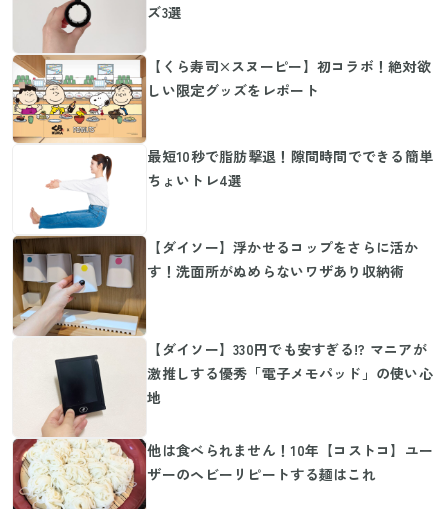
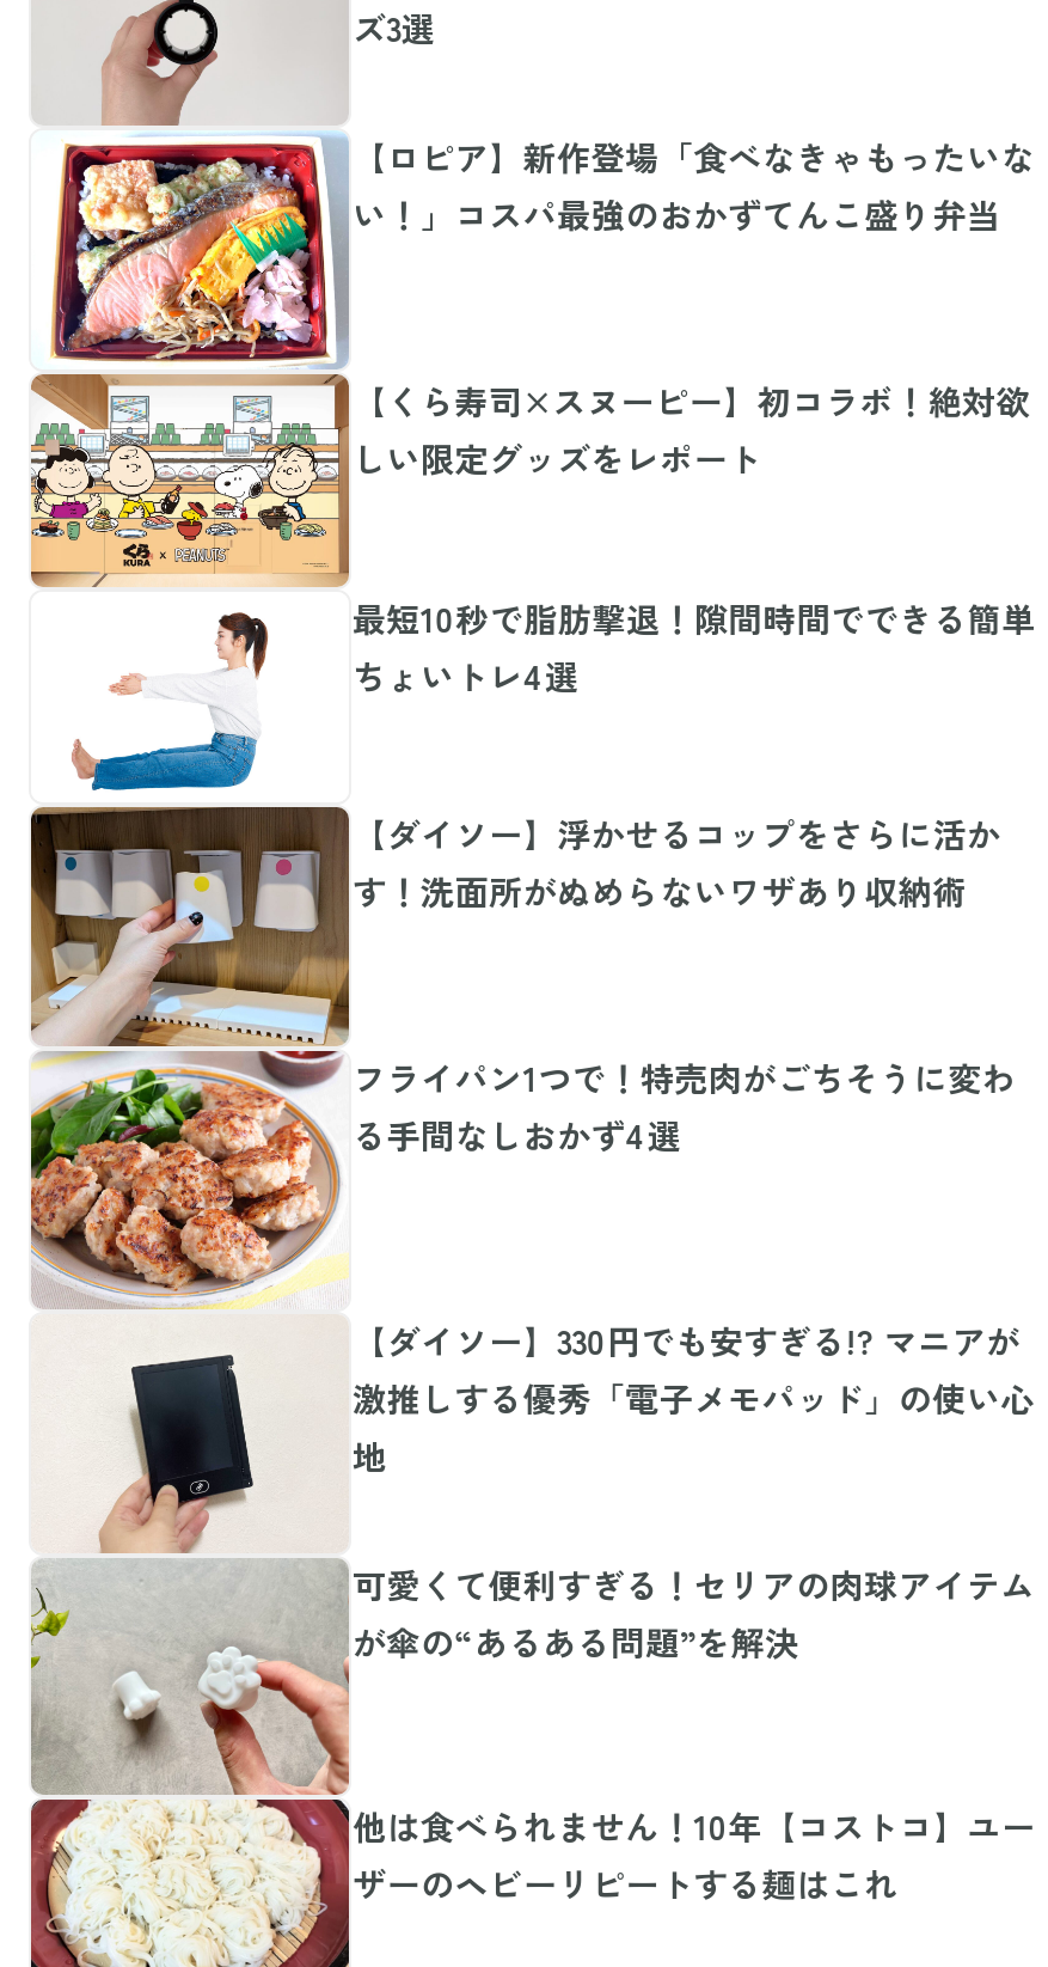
+ [image]
+ 【ロピア】新作登場「食べなきゃもったいな
+ い！」コスパ最強のおかずてんこ盛り弁当

+ [image]
+ フライパン1つで！特売肉がごちそうに変わ
+ る手間なしおかず4選

+ [image]
+ 可愛くて便利すぎる！セリアの肉球アイテム
+ が傘の“あるある問題”を解決
